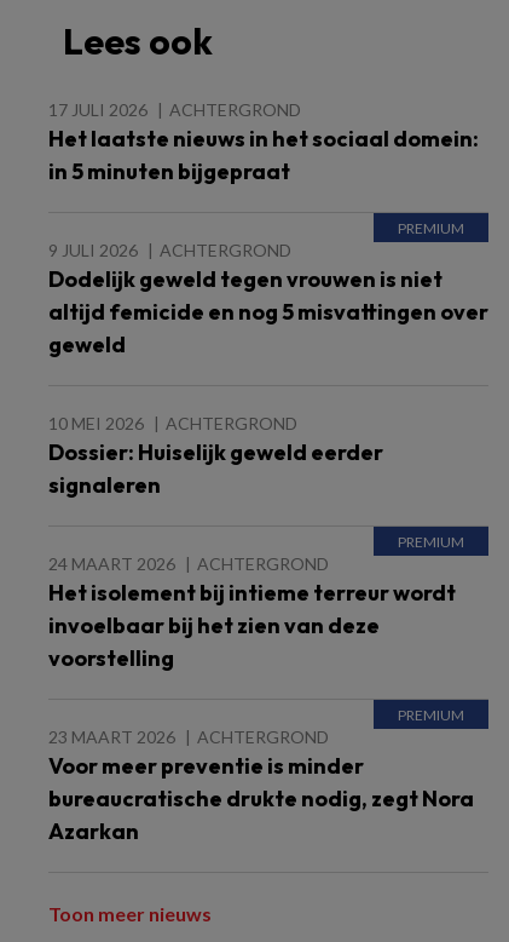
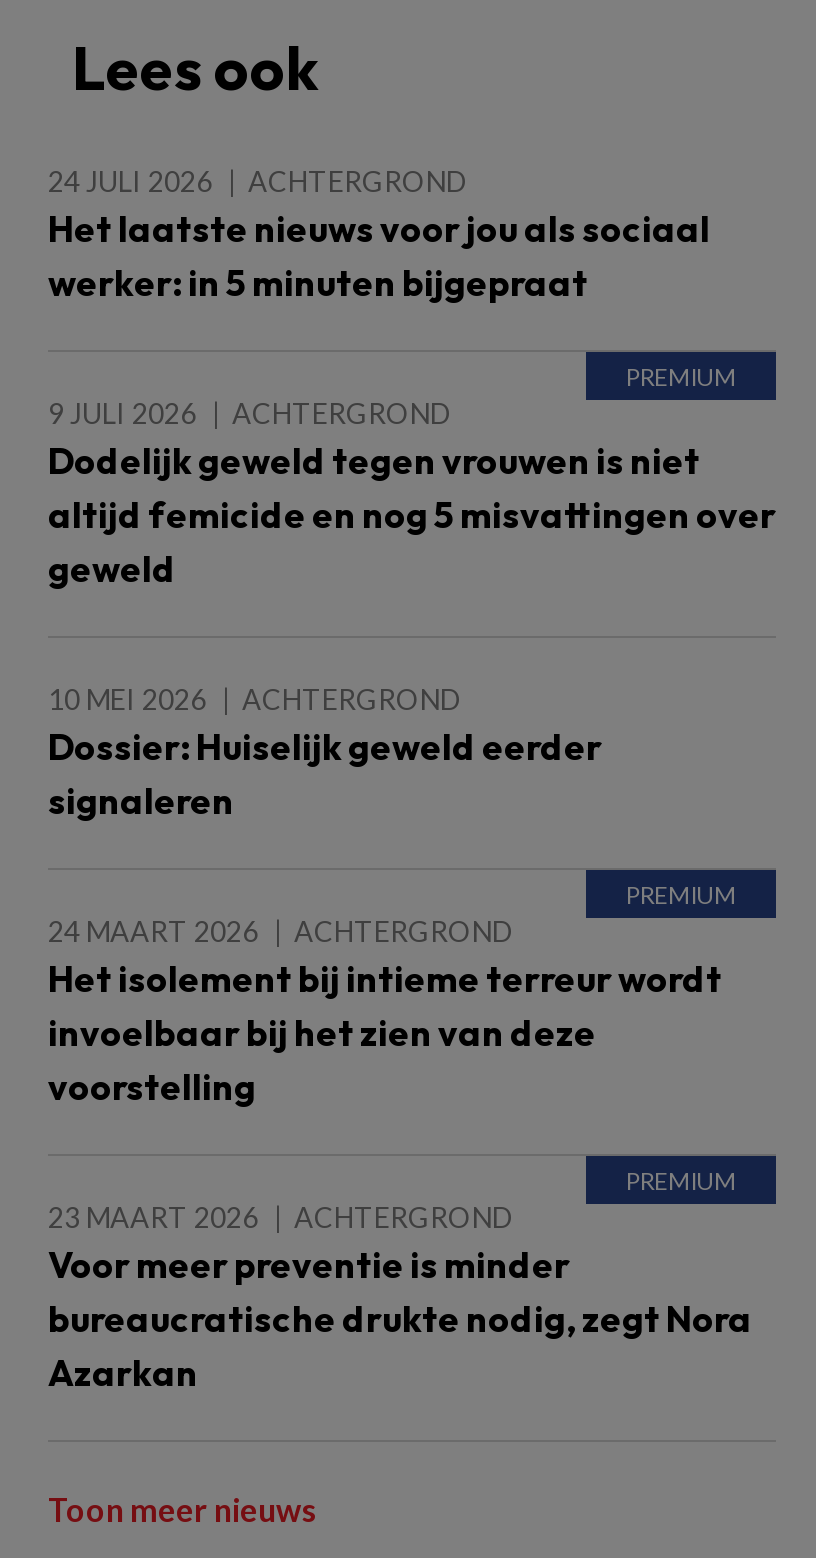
- 17 JULI 2026 ACHTERGROND
+ 24 JULI 2026 ACHTERGROND

- Het laatste nieuws in het sociaal domein:
- in 5 minuten bijgepraat
+ Het laatste nieuws voor jou als sociaal
+ werker: in 5 minuten bijgepraat
